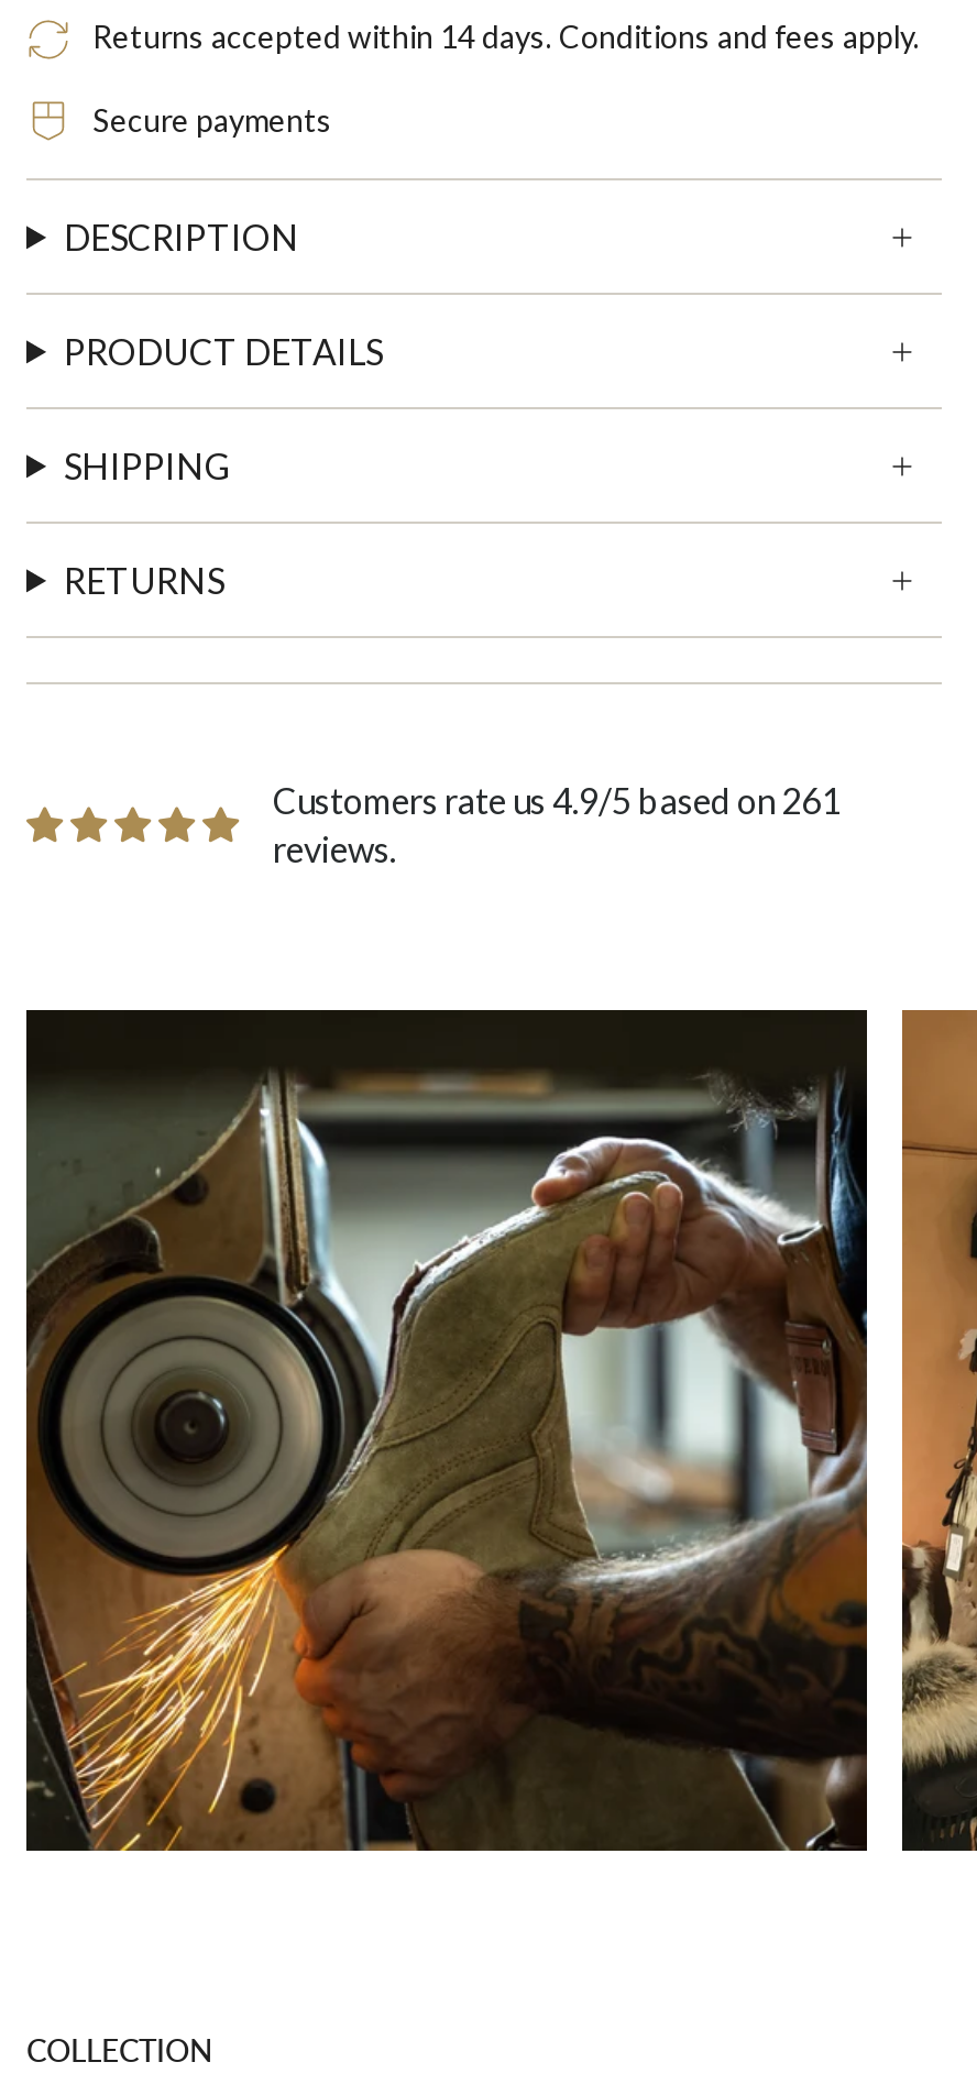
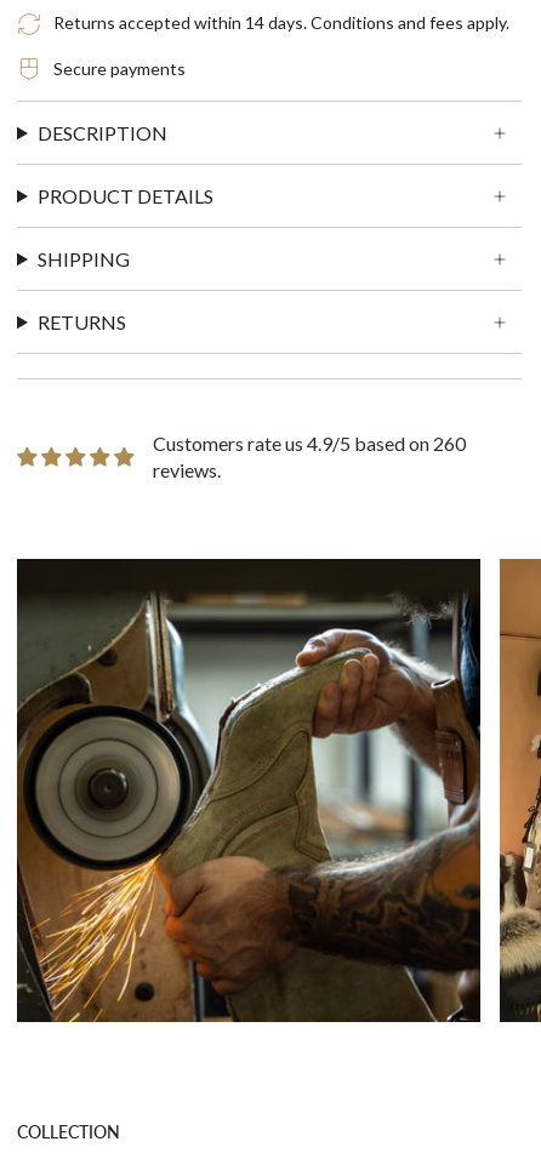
- Customers rate us 4.9/5 based on 261
+ Customers rate us 4.9/5 based on 260
